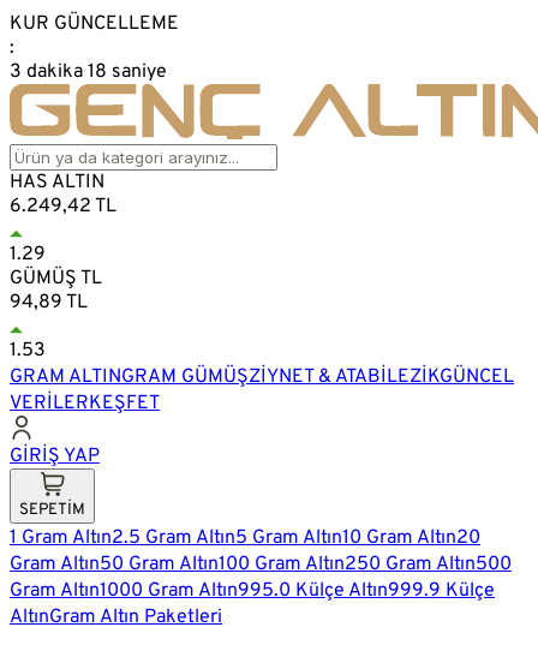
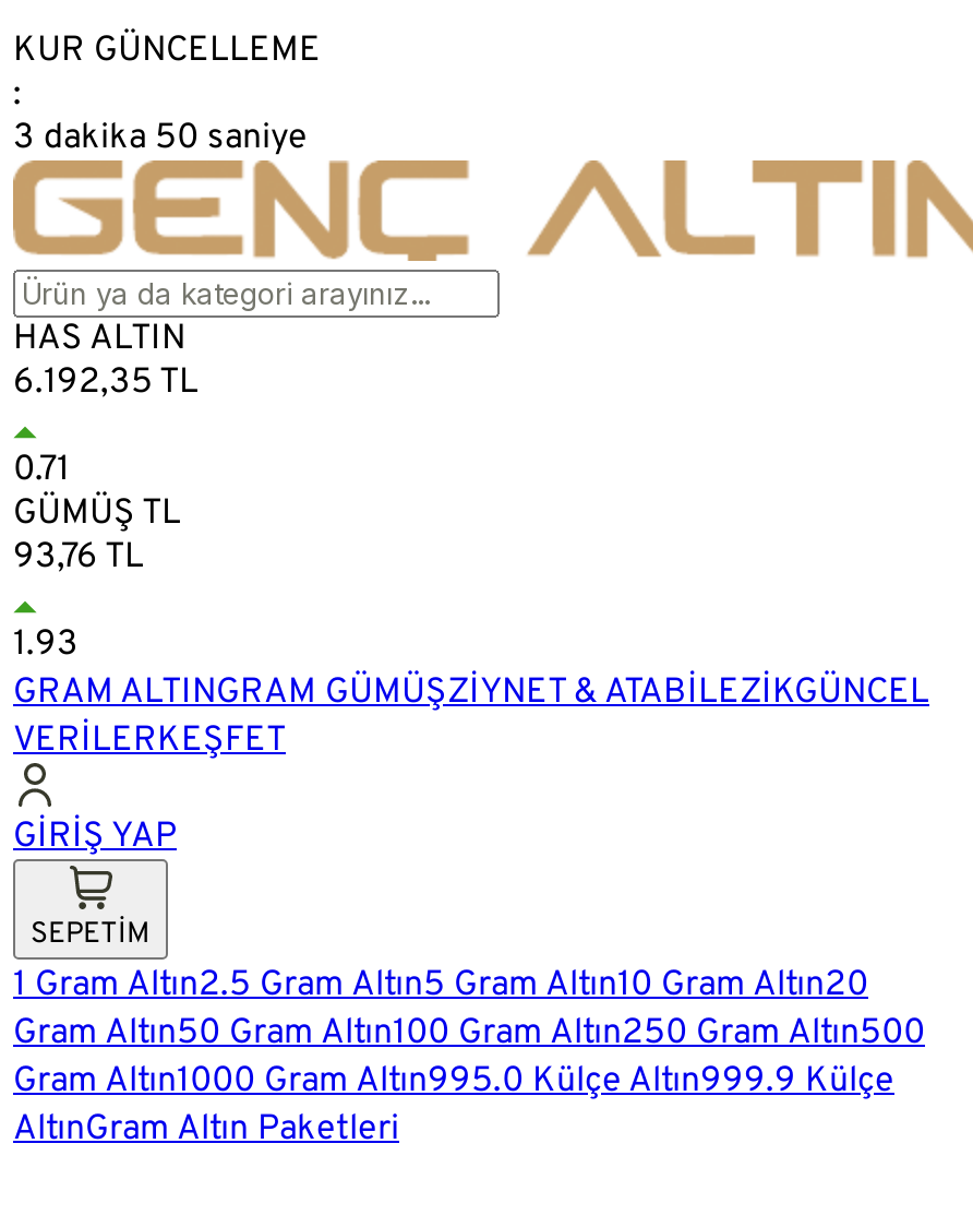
- 3 dakika 18 saniye
+ 3 dakika 50 saniye

- 6.249,42 TL
+ 6.192,35 TL

- 1.29
+ 0.71

- 94,89 TL
+ 93,76 TL

- 1.53
+ 1.93
